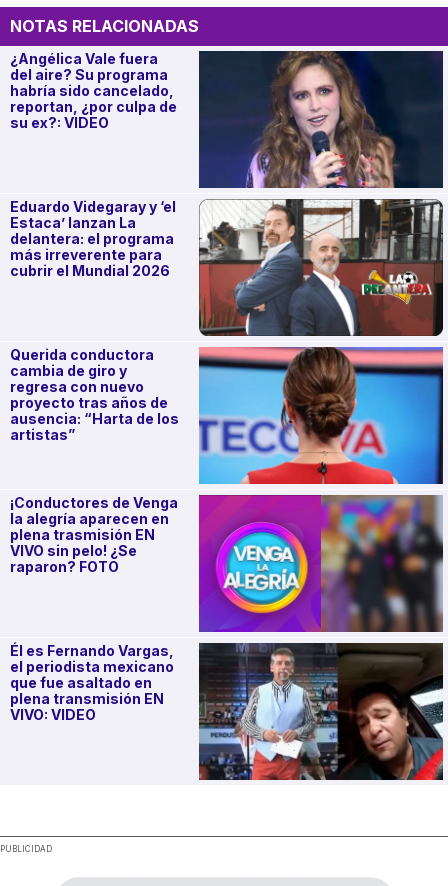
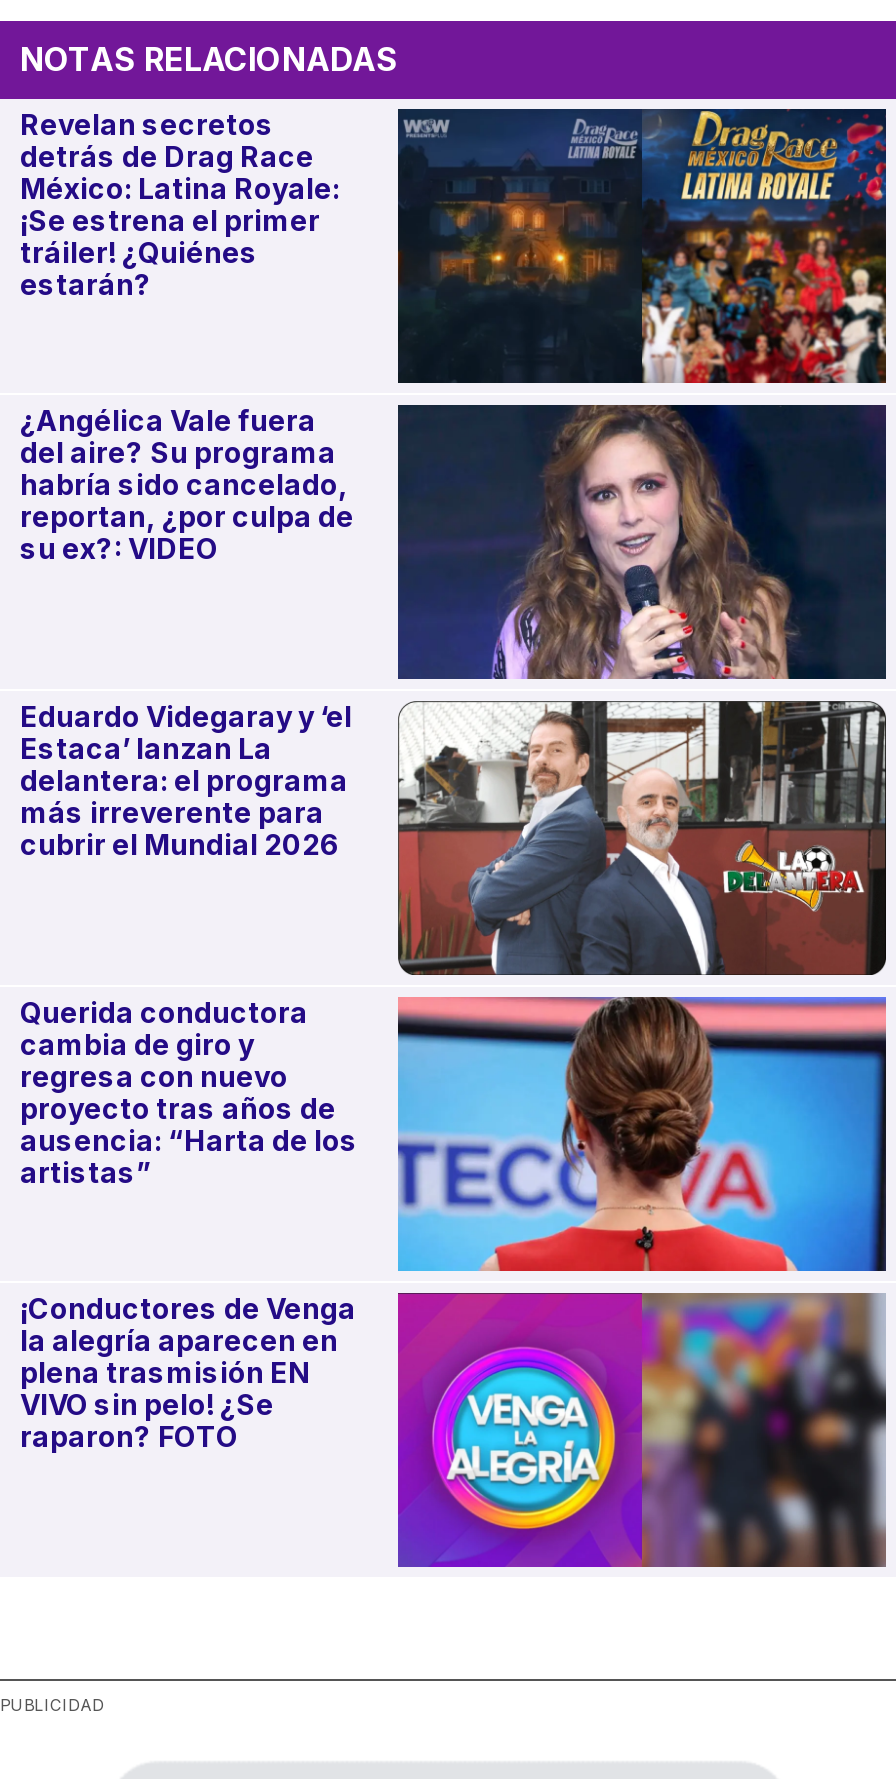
+ [image]
+ Revelan secretos
+ detrás de Drag Race
+ México: Latina Royale:
+ ¡Se estrena el primer
+ tráiler! ¿Quiénes
+ estarán?

moved down: [image] | ¿Angélica Vale fuera | del aire? Su programa | ... | VIVO sin pelo! ¿Se | raparon? FOTO

- [image]
- Él es Fernando Vargas,
- el periodista mexicano
- que fue asaltado en
- plena transmisión EN
- VIVO: VIDEO
